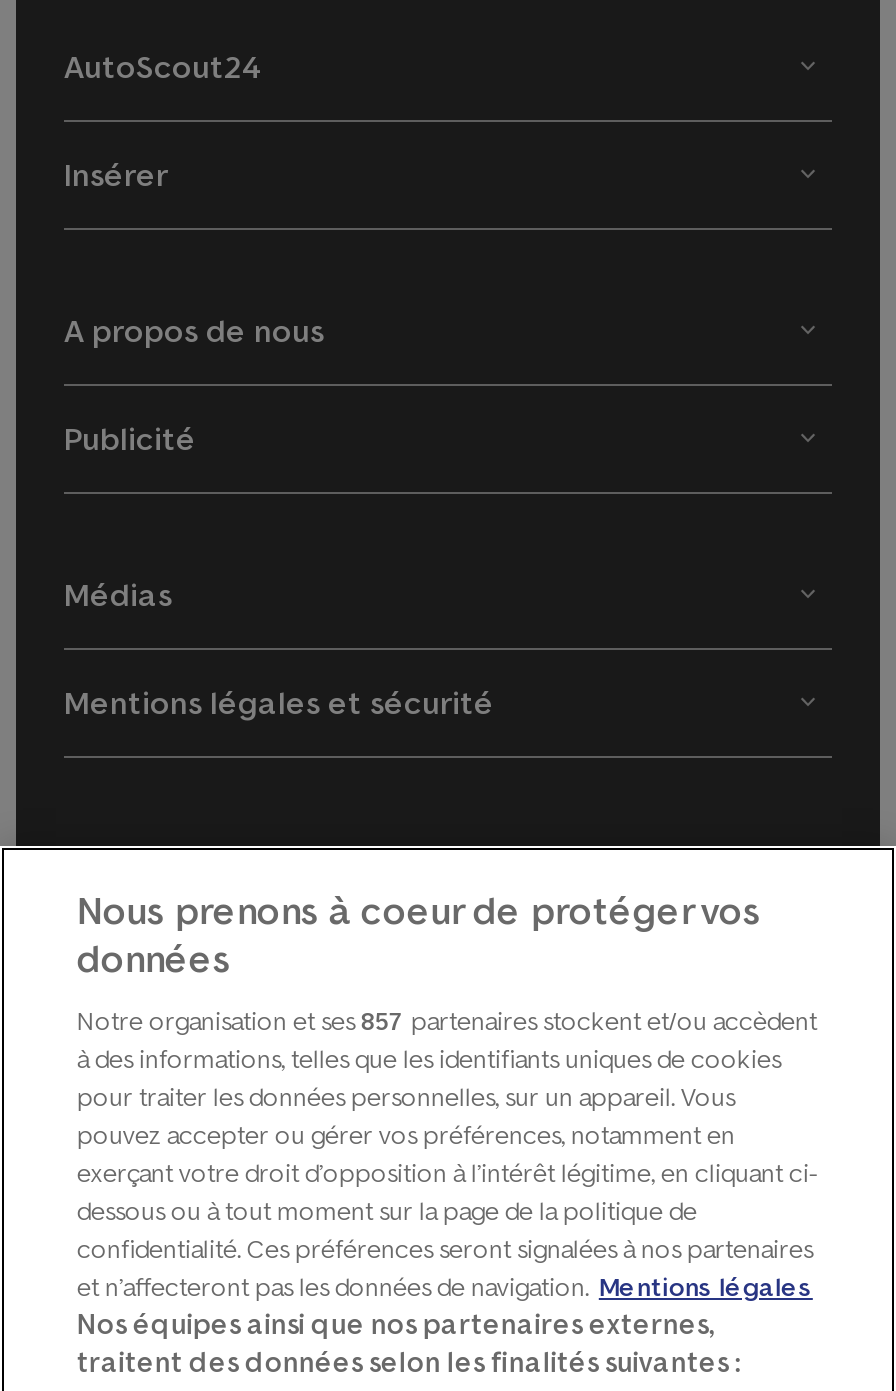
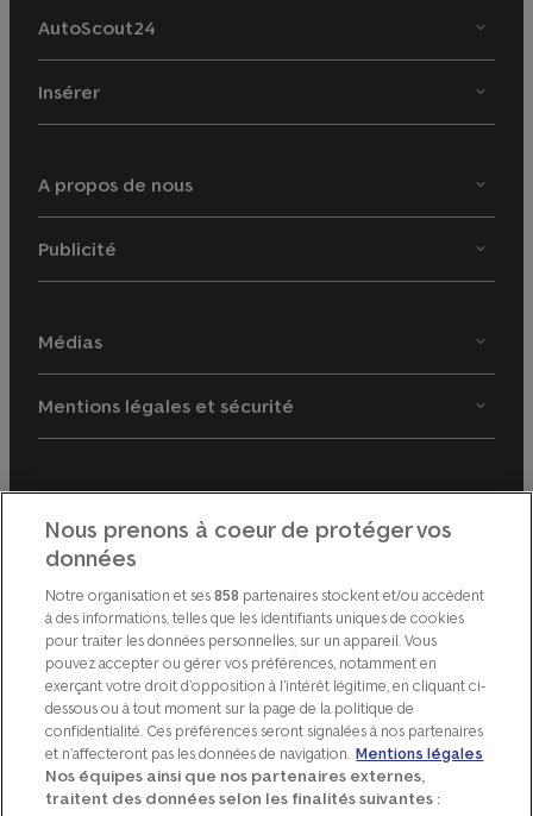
- Notre organisation et ses 857 partenaires stockent et/ou accèdent
+ Notre organisation et ses 858 partenaires stockent et/ou accèdent
